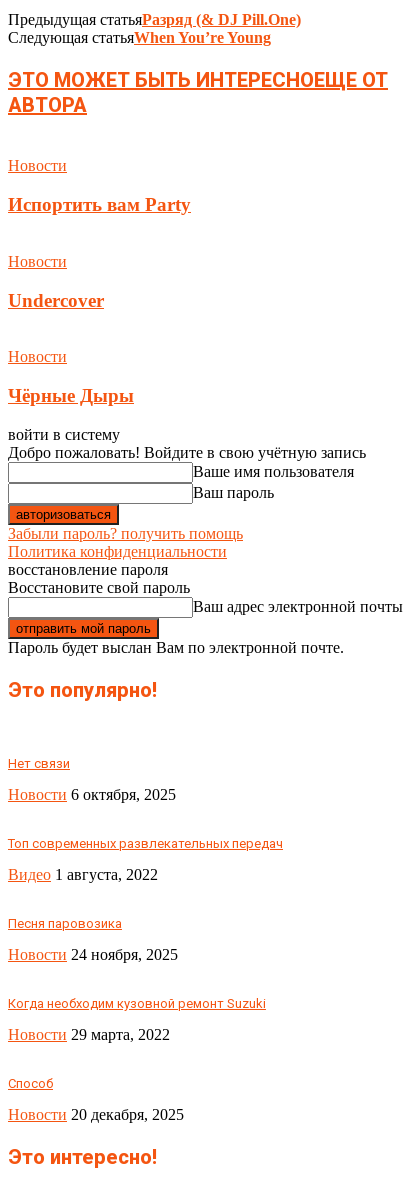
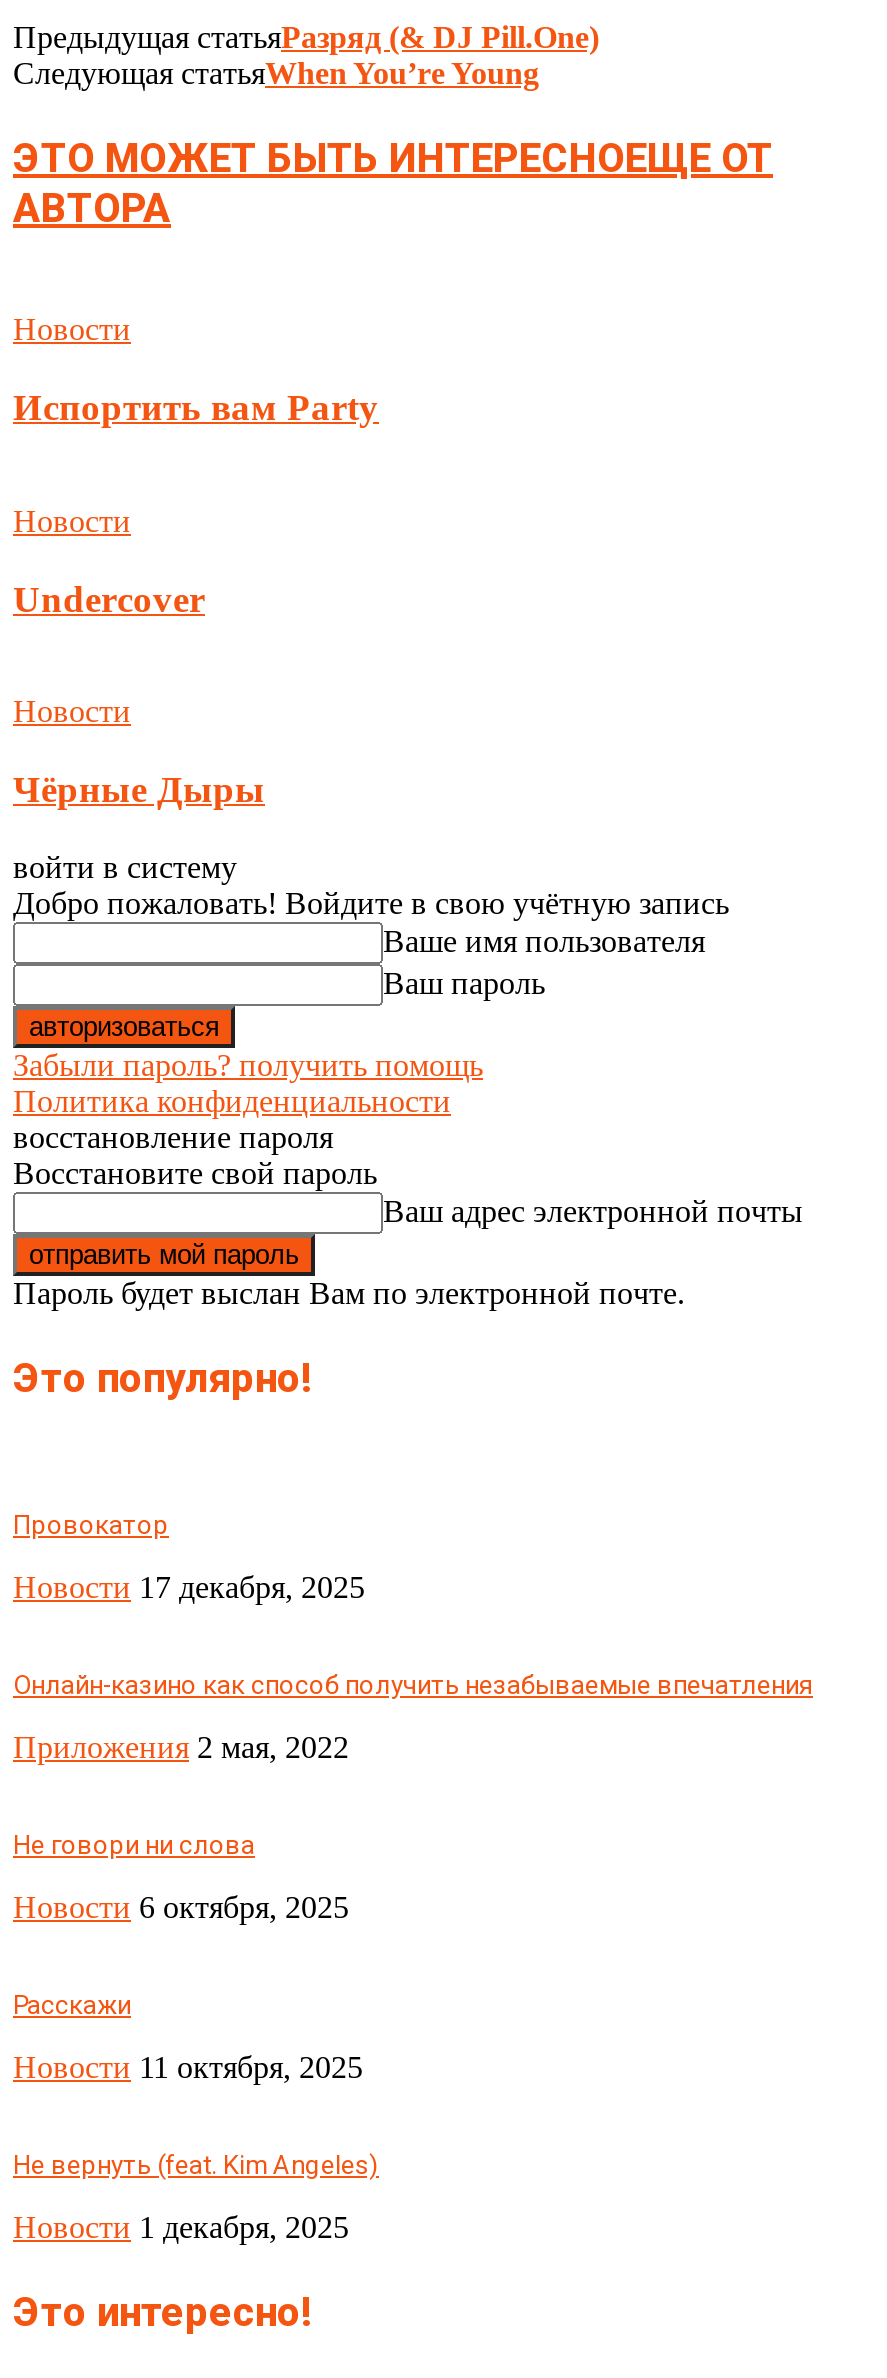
- Нет связи
+ Провокатор
+ Новости 17 декабря, 2025
+ Онлайн-казино как способ получить незабываемые впечатления
+ Приложения 2 мая, 2022
+ Не говори ни слова

moved down: Новости 6 октября, 2025

- Топ современных развлекательных передач
- Видео 1 августа, 2022
- Песня паровозика
- Новости 24 ноября, 2025
- Когда необходим кузовной ремонт Suzuki
- Новости 29 марта, 2022
- Способ
- Новости 20 декабря, 2025
+ Расскажи
+ Новости 11 октября, 2025
+ Не вернуть (feat. Kim Angeles)
+ Новости 1 декабря, 2025
